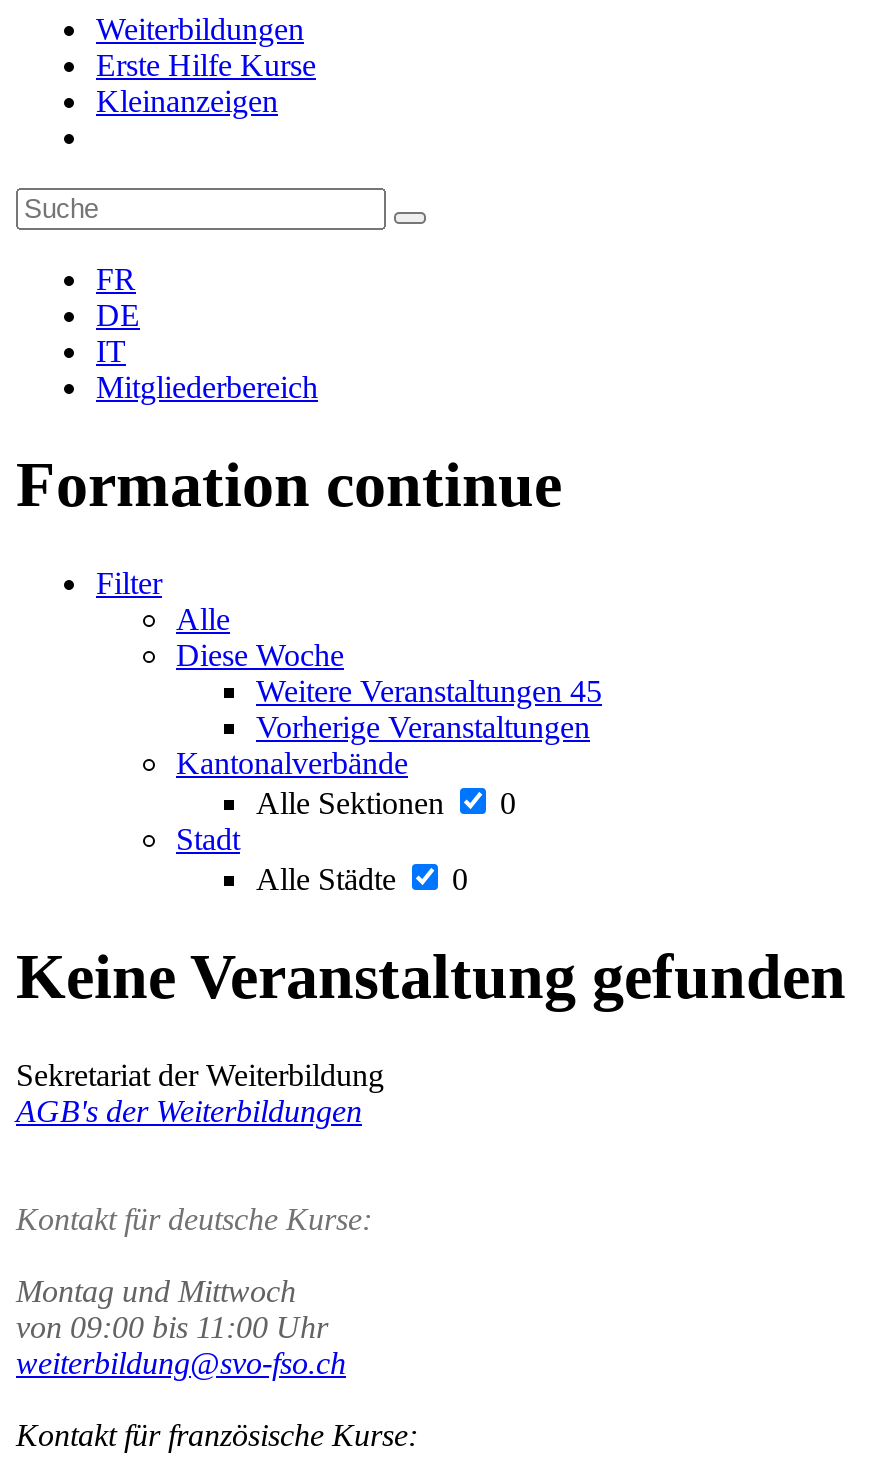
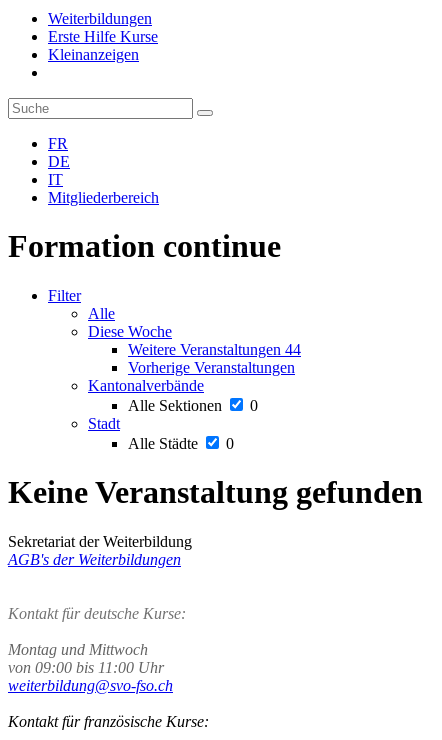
- Weitere Veranstaltungen 45
+ Weitere Veranstaltungen 44
